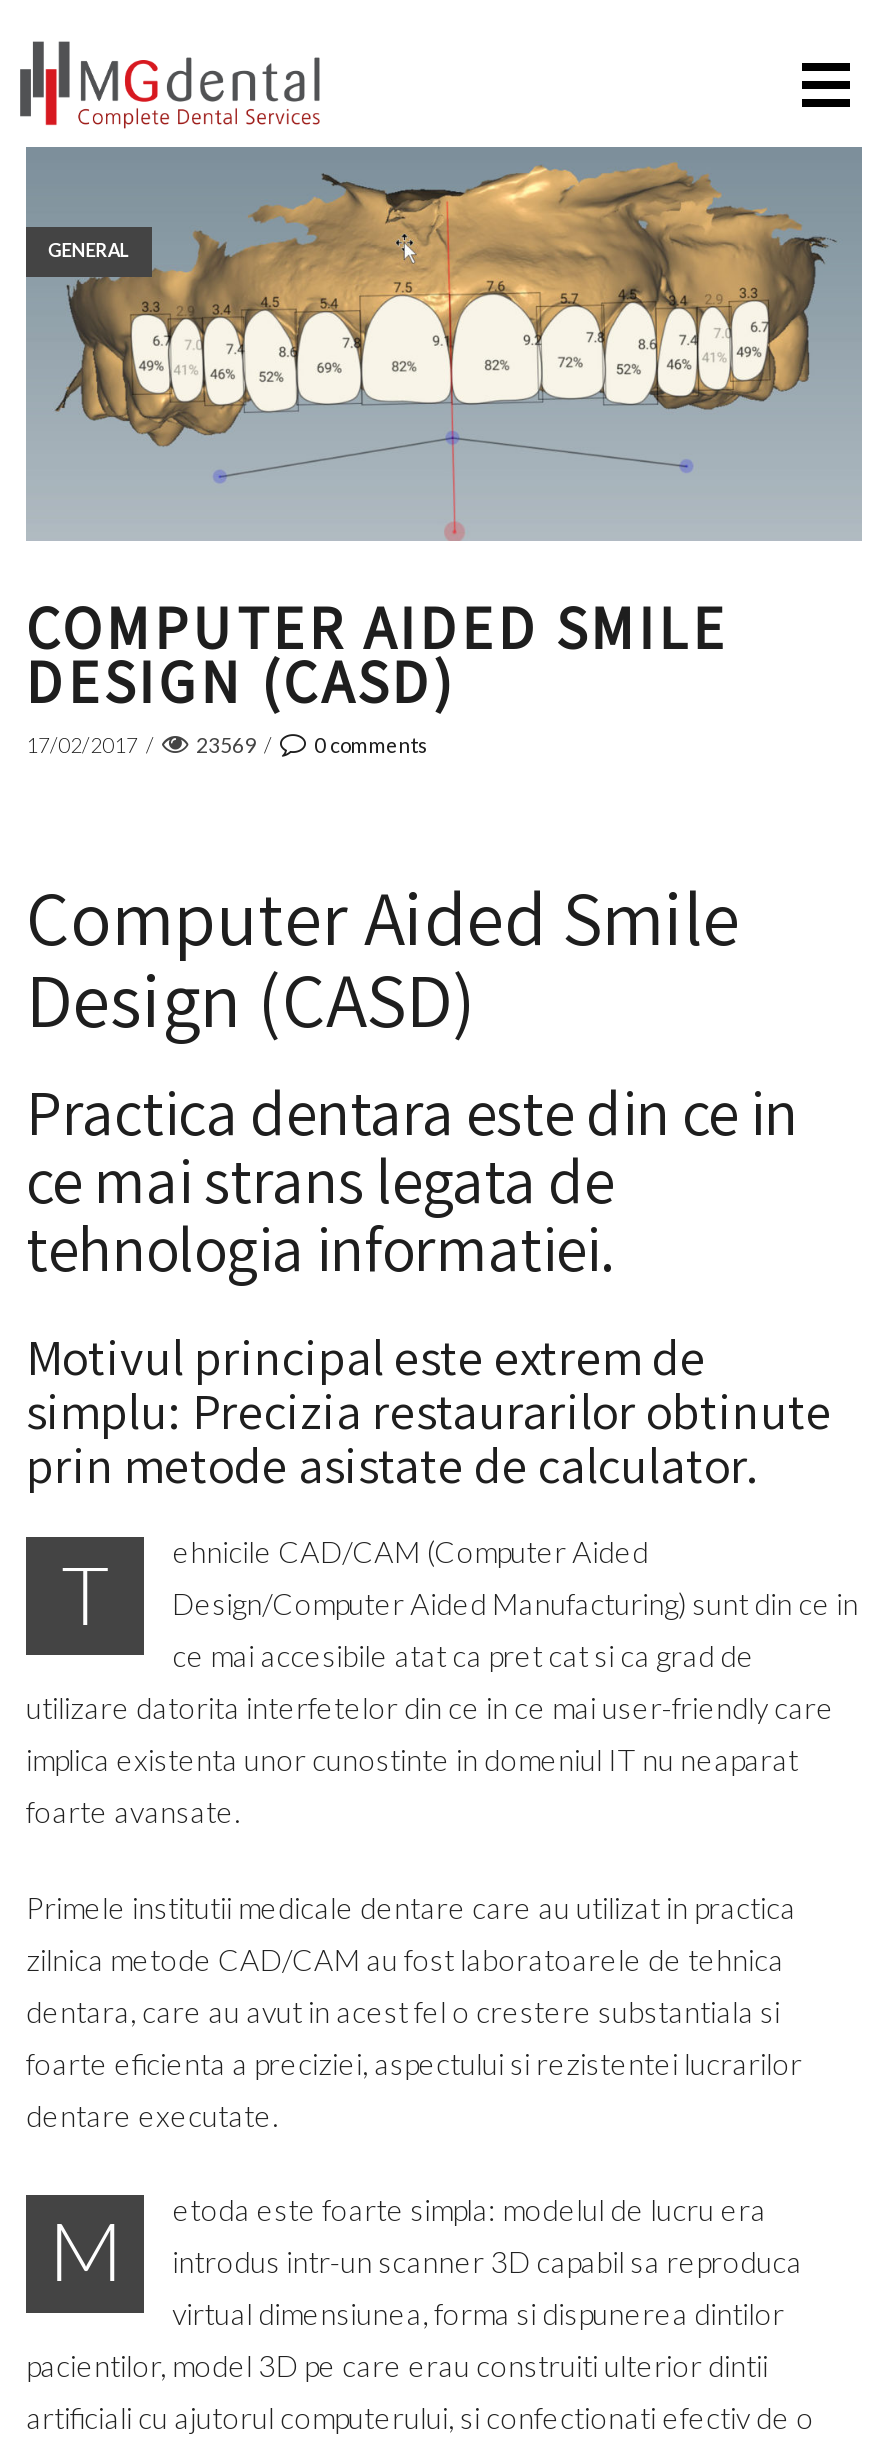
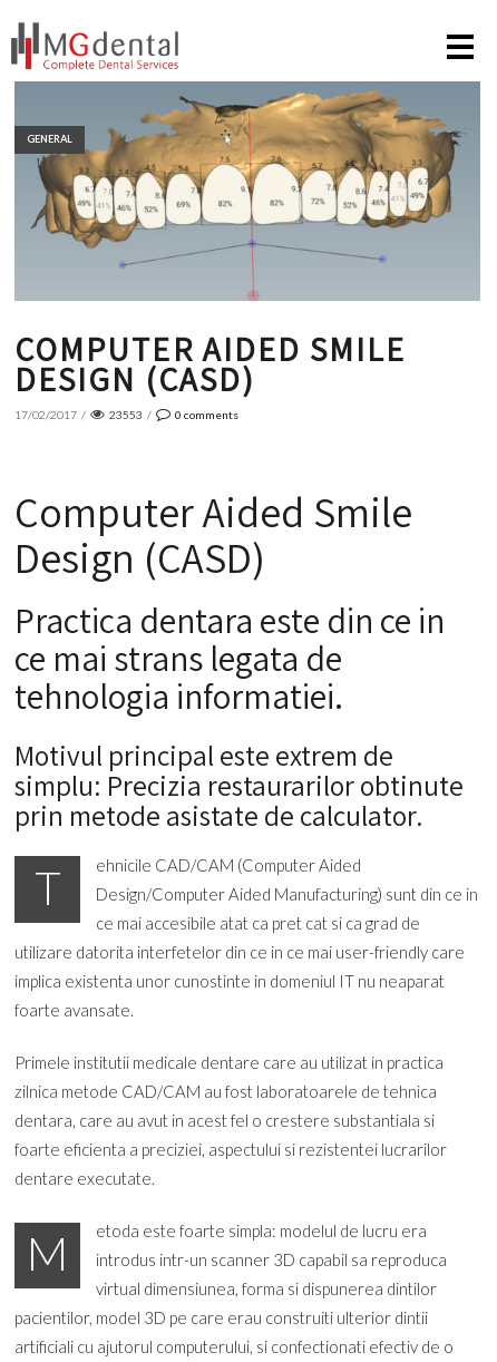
- 23569 /
+ 23553 /
